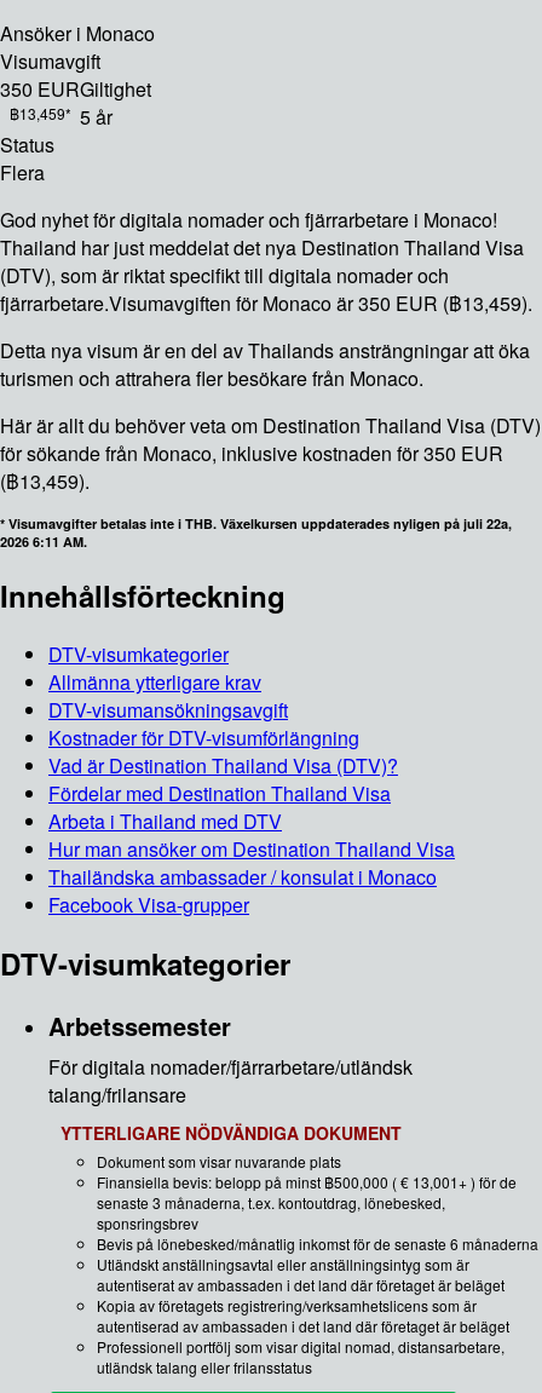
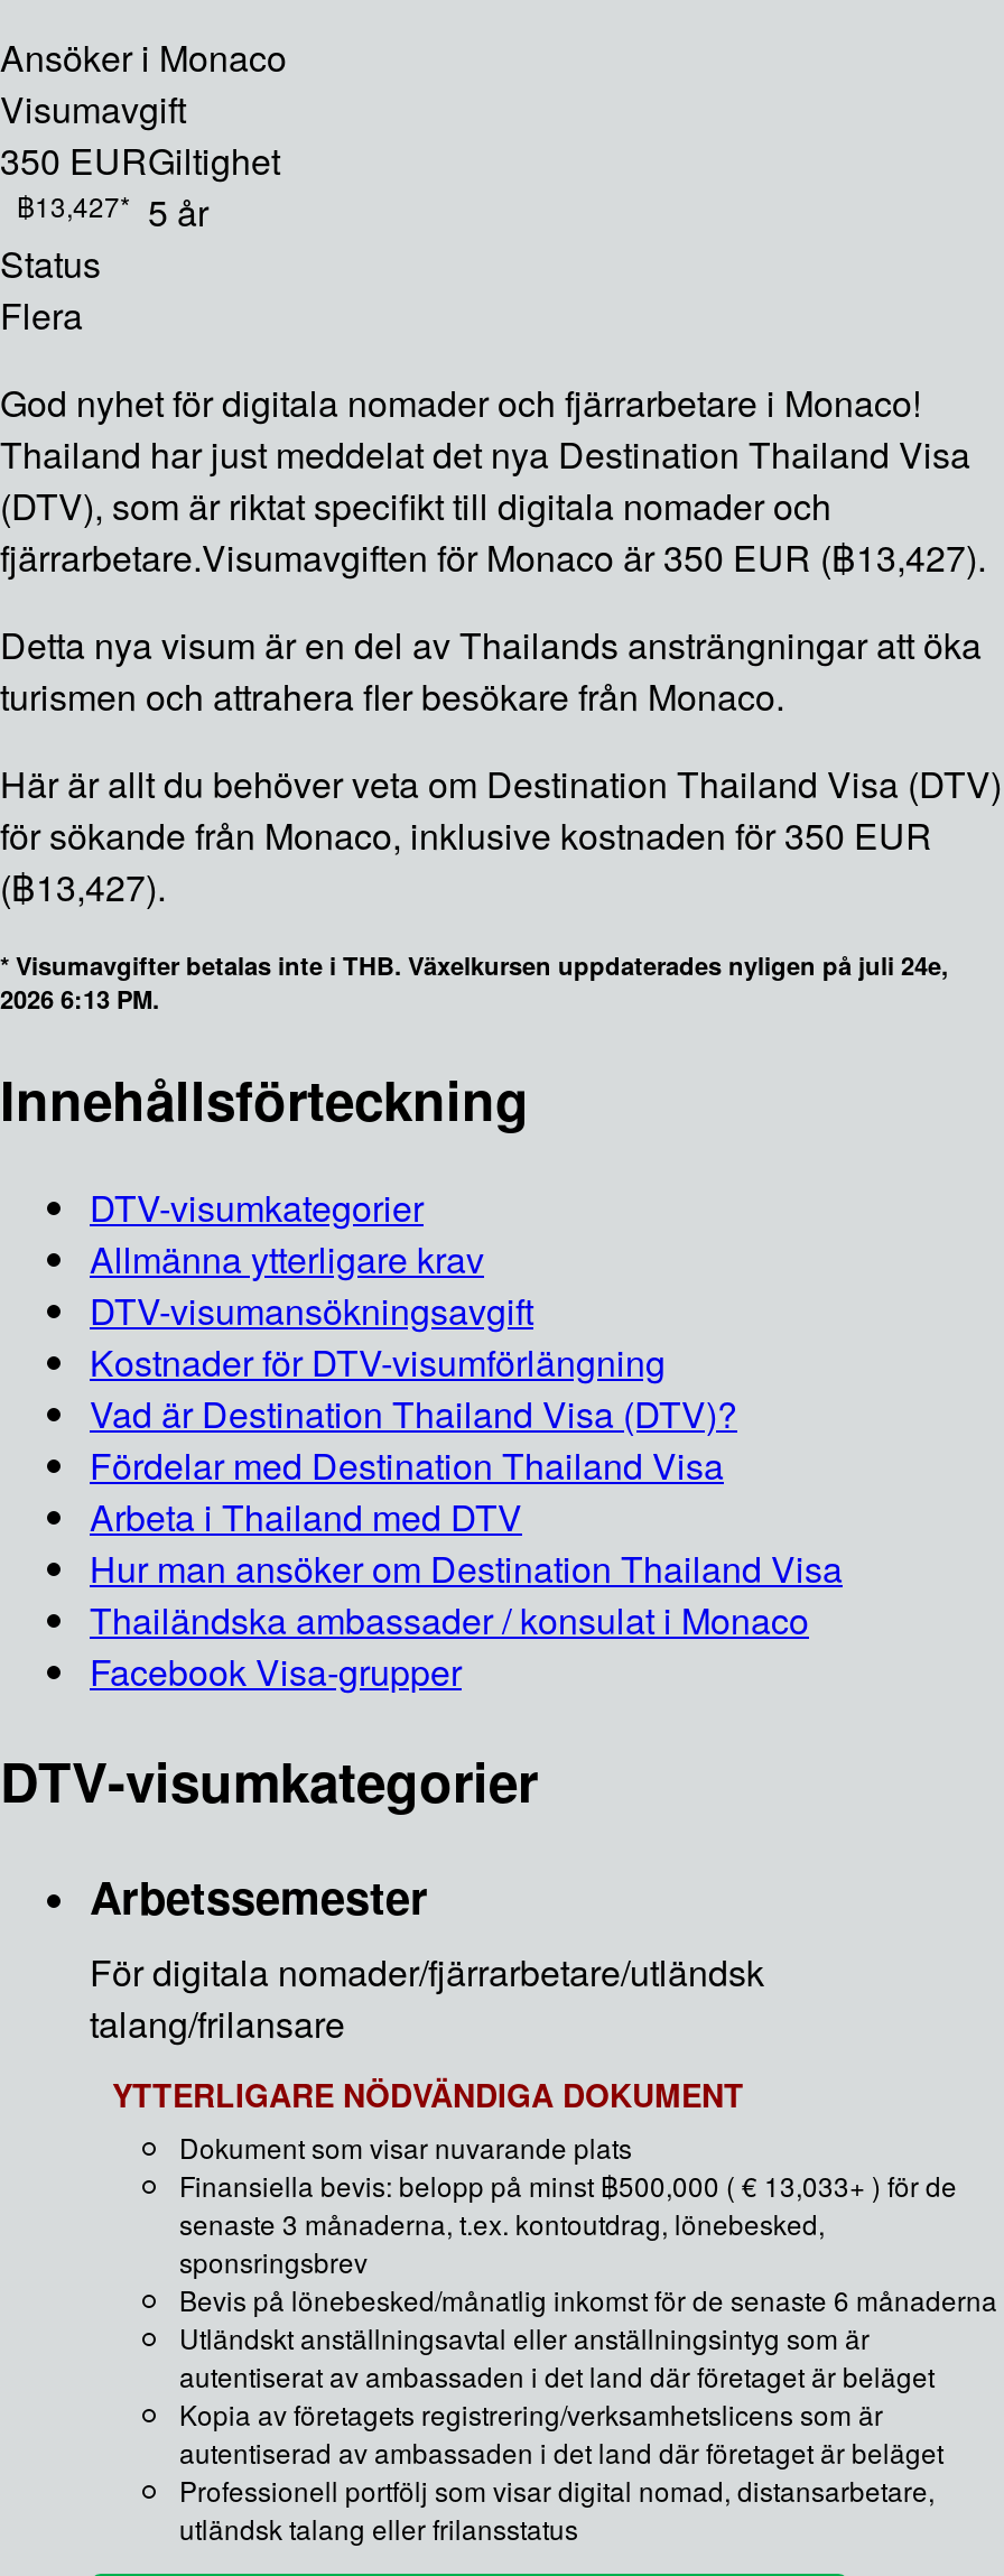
- ฿13,459* 5 år
+ ฿13,427* 5 år

- fjärrarbetare.Visumavgiften för Monaco är 350 EUR (฿13,459).
+ fjärrarbetare.Visumavgiften för Monaco är 350 EUR (฿13,427).

- (฿13,459).
+ (฿13,427).

- * Visumavgifter betalas inte i THB. Växelkursen uppdaterades nyligen på juli 22a,
- 2026 6:11 AM.
+ * Visumavgifter betalas inte i THB. Växelkursen uppdaterades nyligen på juli 24e,
+ 2026 6:13 PM.

- Finansiella bevis: belopp på minst ฿500,000 ( € 13,001+ ) för de
+ Finansiella bevis: belopp på minst ฿500,000 ( € 13,033+ ) för de
